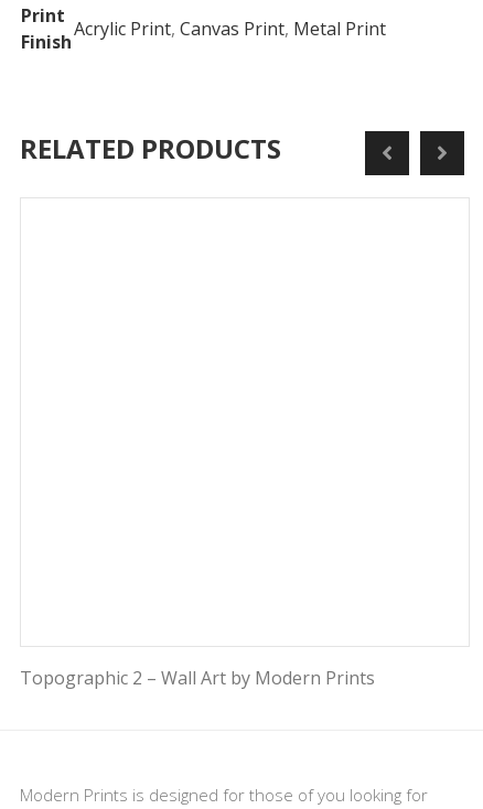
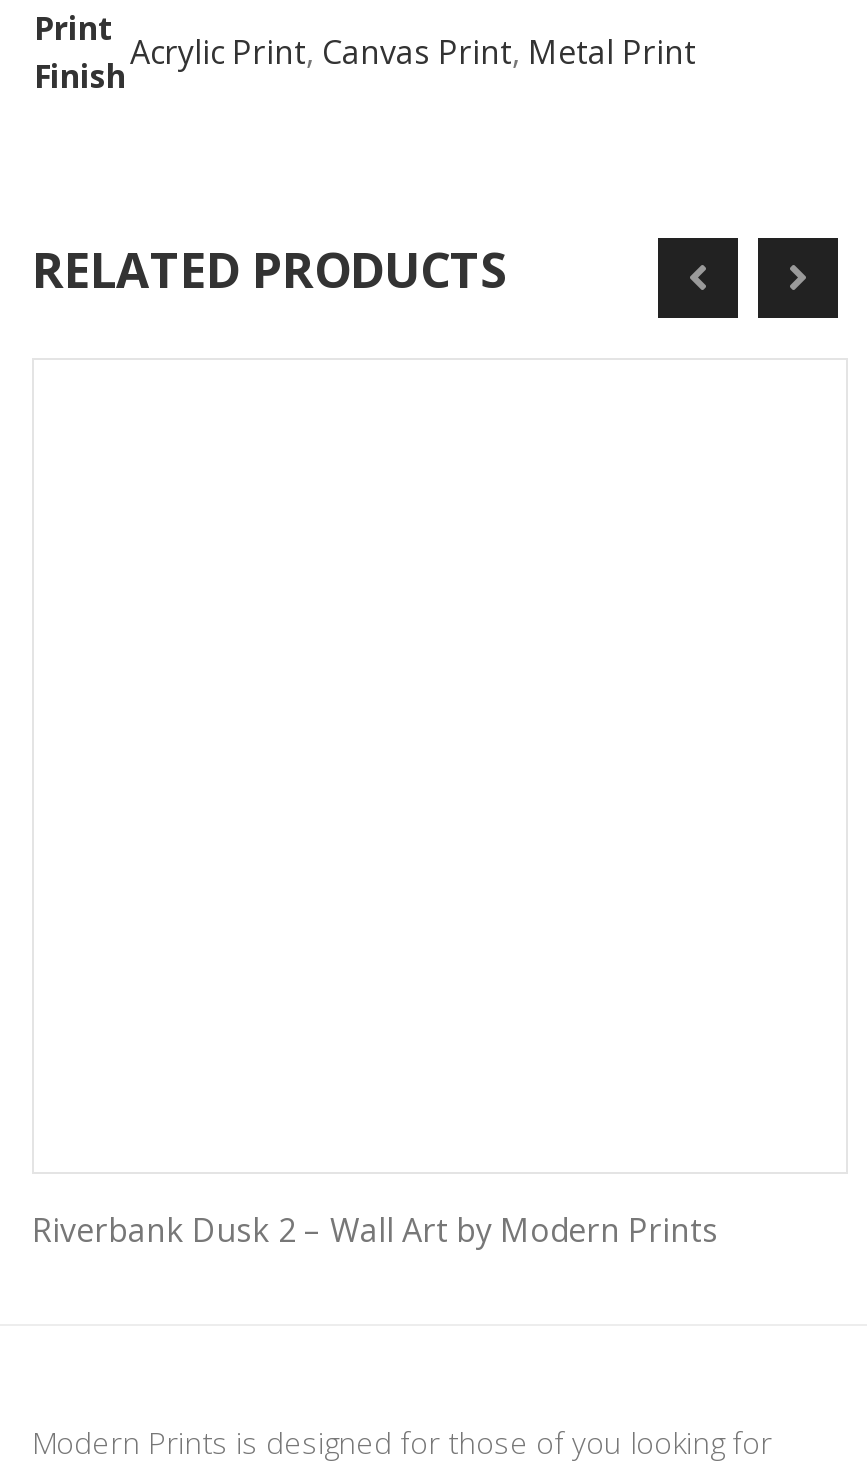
- Topographic 2 – Wall Art by Modern Prints
+ Riverbank Dusk 2 – Wall Art by Modern Prints
